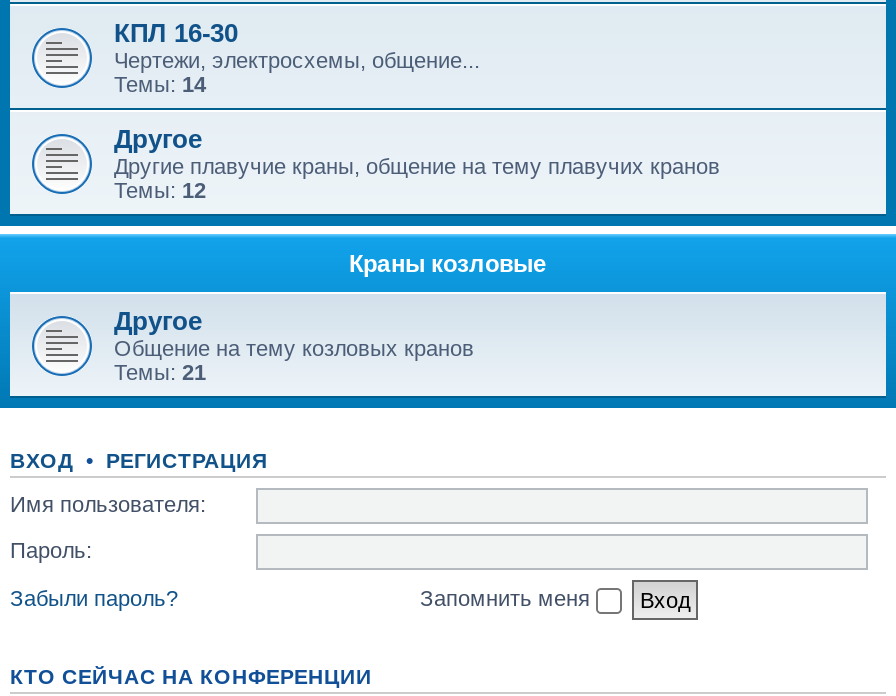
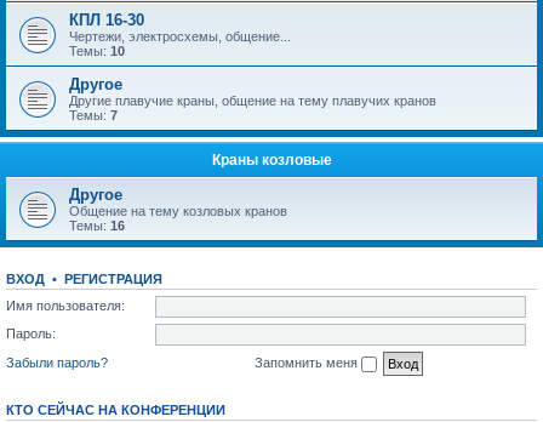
- Темы: 14
+ Темы: 10

- Темы: 12
+ Темы: 7

- Темы: 21
+ Темы: 16
